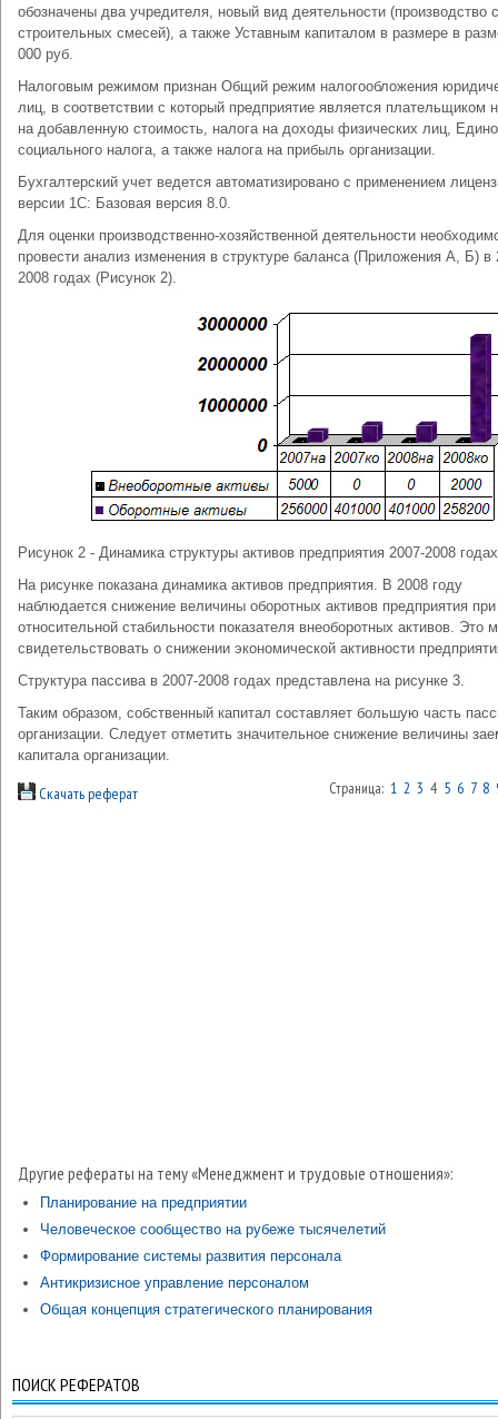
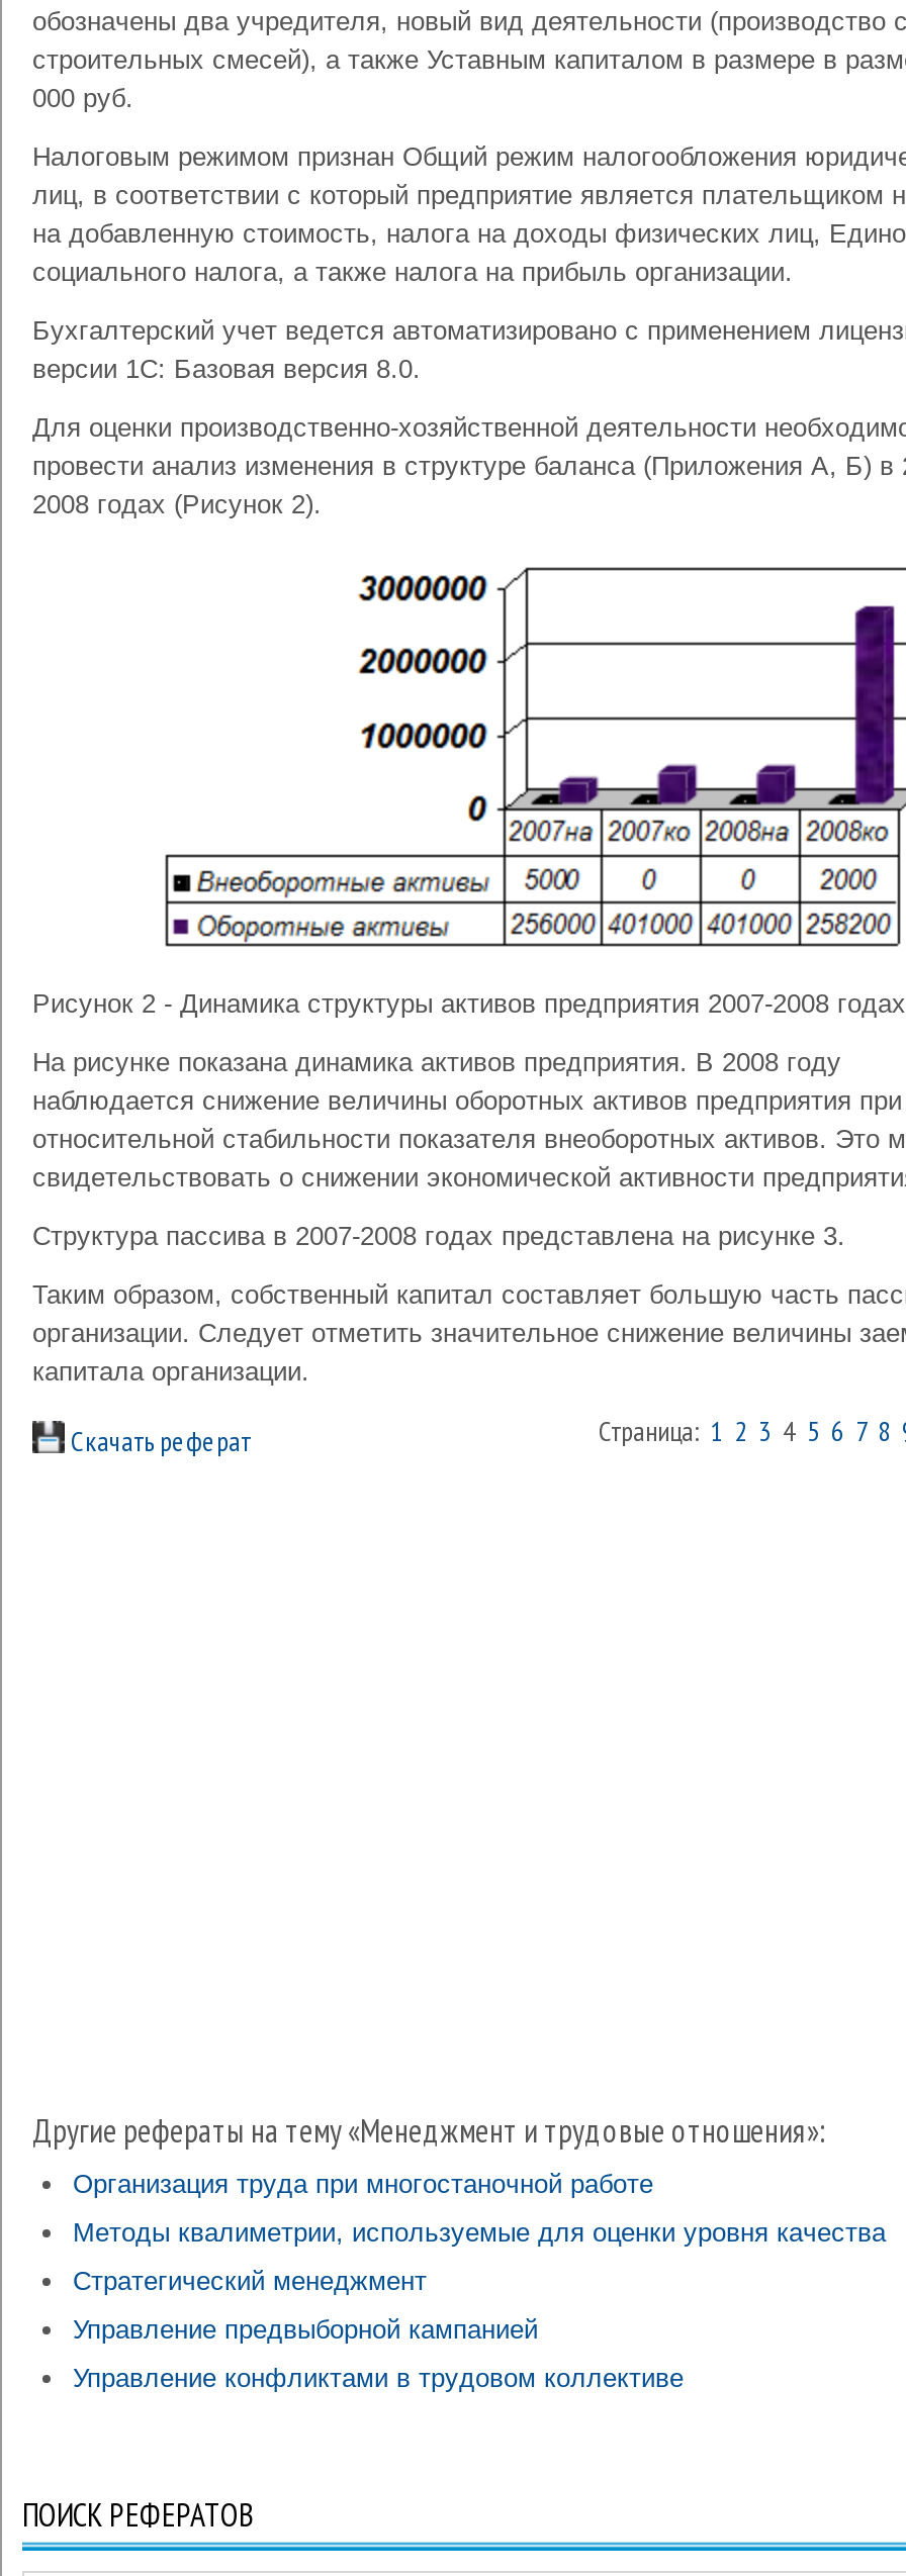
- Планирование на предприятии
+ Организация труда при многостаночной работе

- Человеческое сообщество на рубеже тысячелетий
+ Методы квалиметрии, используемые для оценки уровня качества

- Формирование системы развития персонала
+ Стратегический менеджмент

- Антикризисное управление персоналом
+ Управление предвыборной кампанией

- Общая концепция стратегического планирования
+ Управление конфликтами в трудовом коллективе
